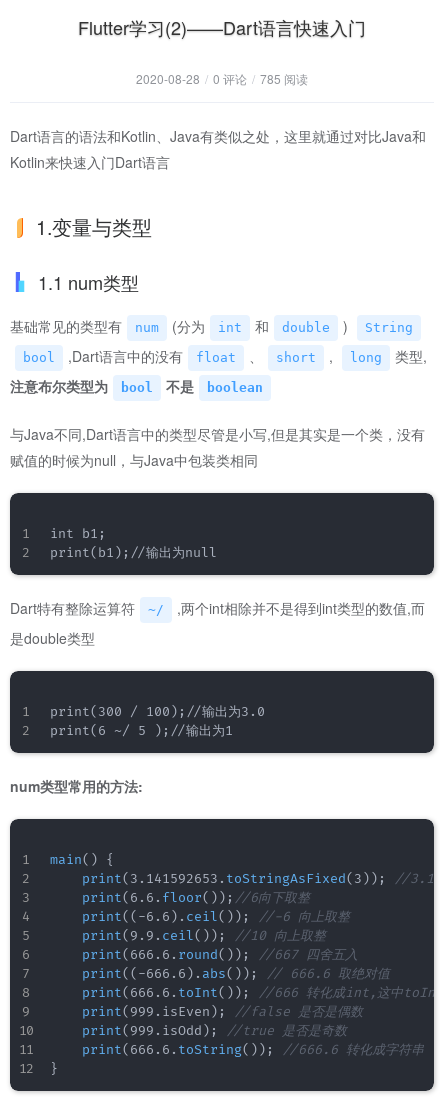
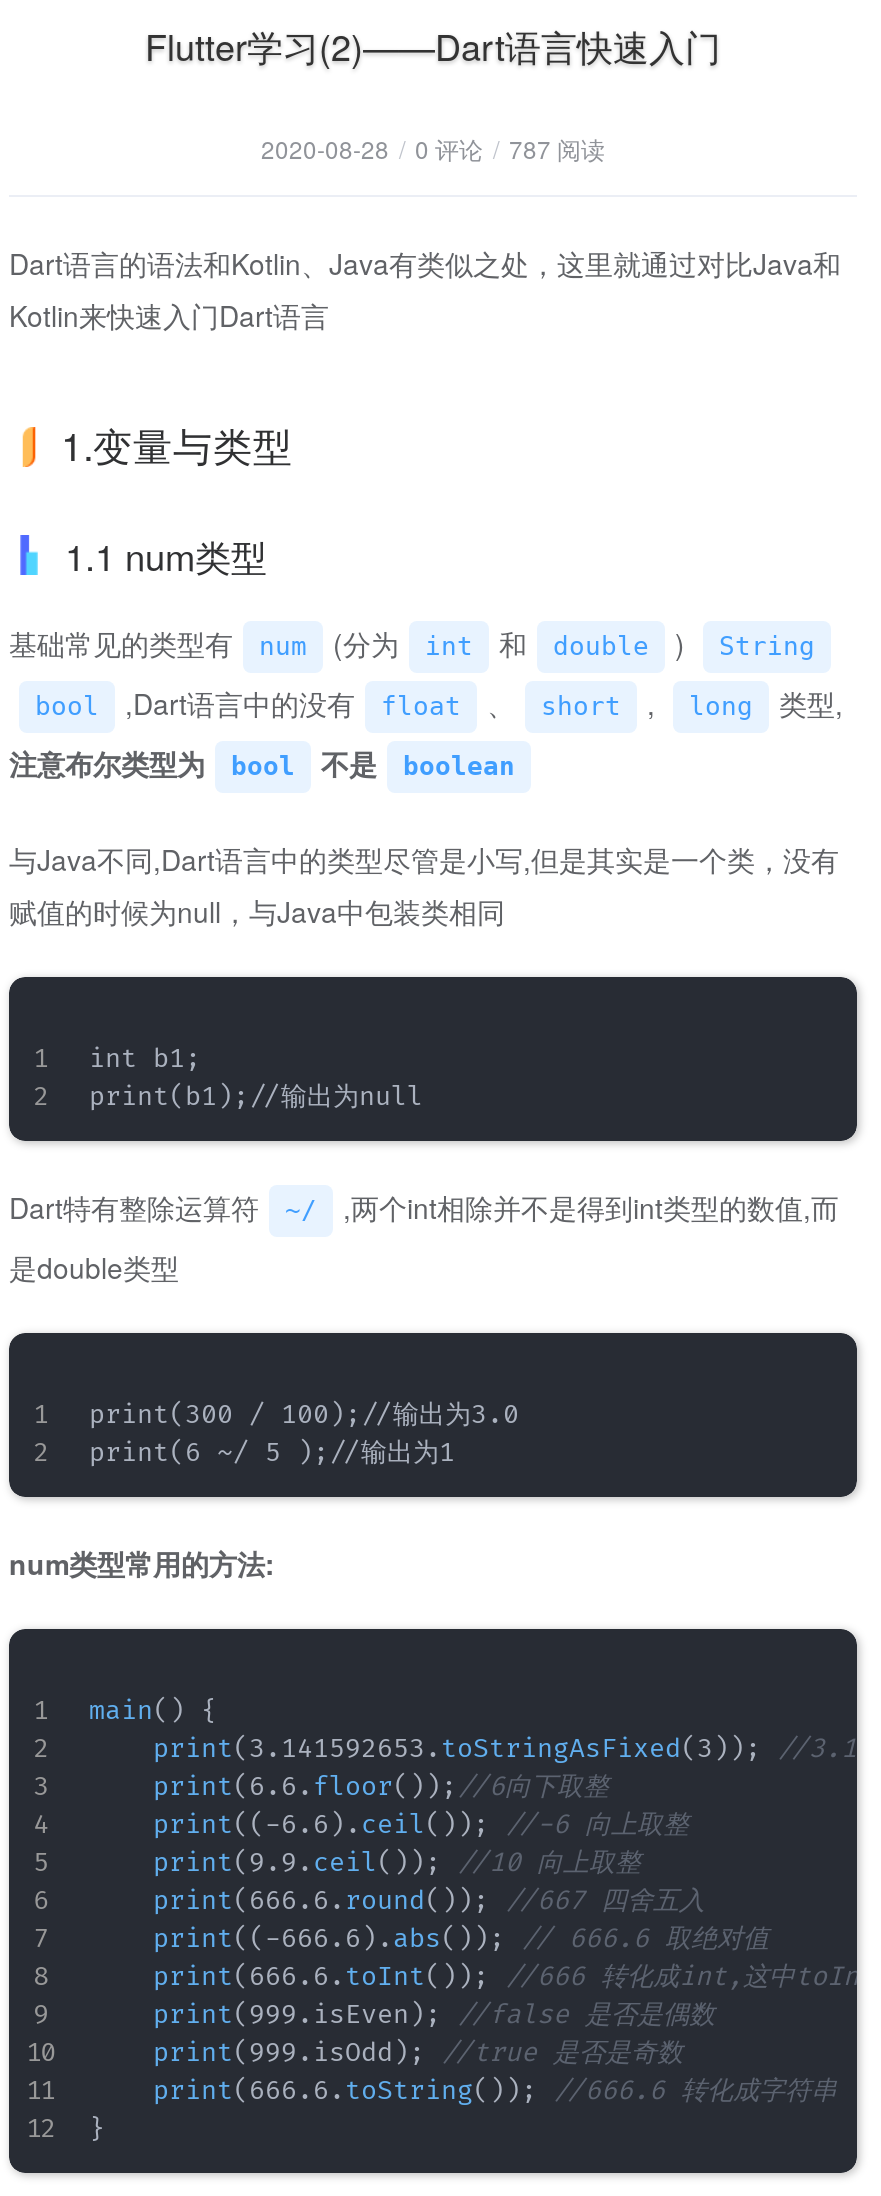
- 2020-08-28 / 0 评论 / 785 阅读
+ 2020-08-28 / 0 评论 / 787 阅读
